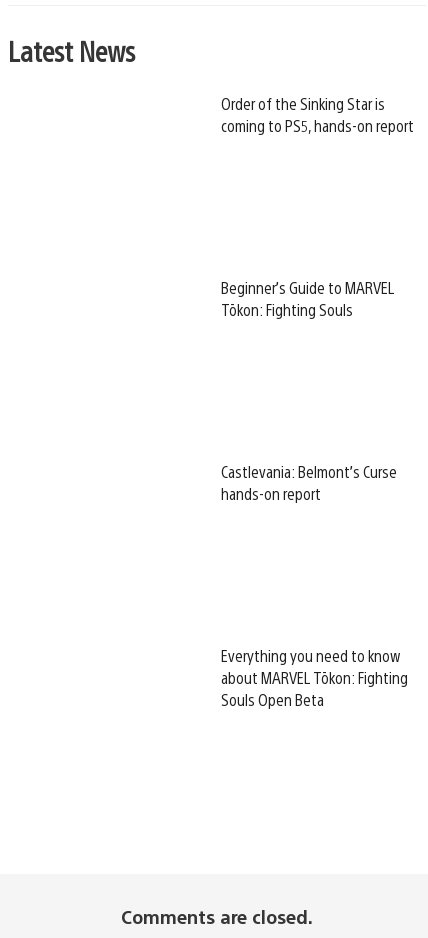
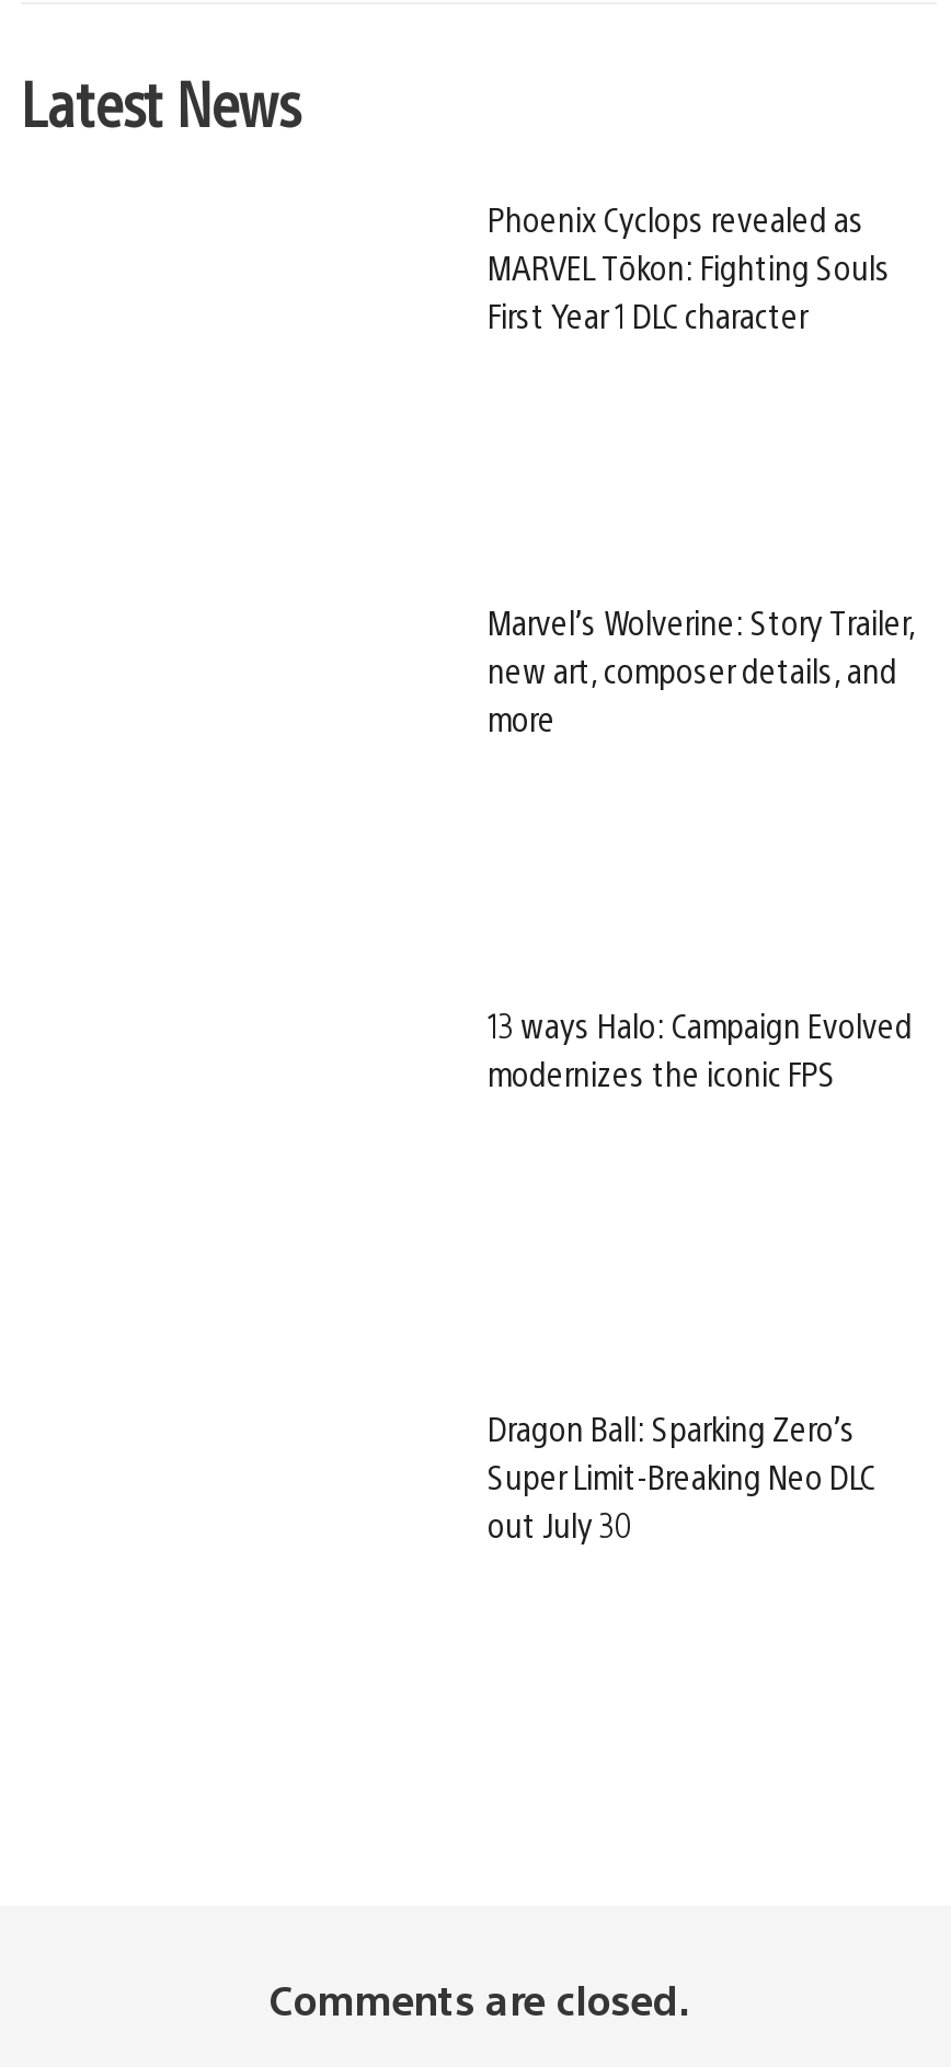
- Order of the Sinking Star is
- coming to PS5, hands-on report
+ Phoenix Cyclops revealed as
+ MARVEL Tōkon: Fighting Souls
+ First Year 1 DLC character

- Beginner’s Guide to MARVEL
- Tōkon: Fighting Souls
+ Marvel’s Wolverine: Story Trailer,
+ new art, composer details, and
+ more

- Castlevania: Belmont’s Curse
- hands-on report
+ 13 ways Halo: Campaign Evolved
+ modernizes the iconic FPS

- Everything you need to know
- about MARVEL Tōkon: Fighting
- Souls Open Beta
+ Dragon Ball: Sparking Zero’s
+ Super Limit-Breaking Neo DLC
+ out July 30
